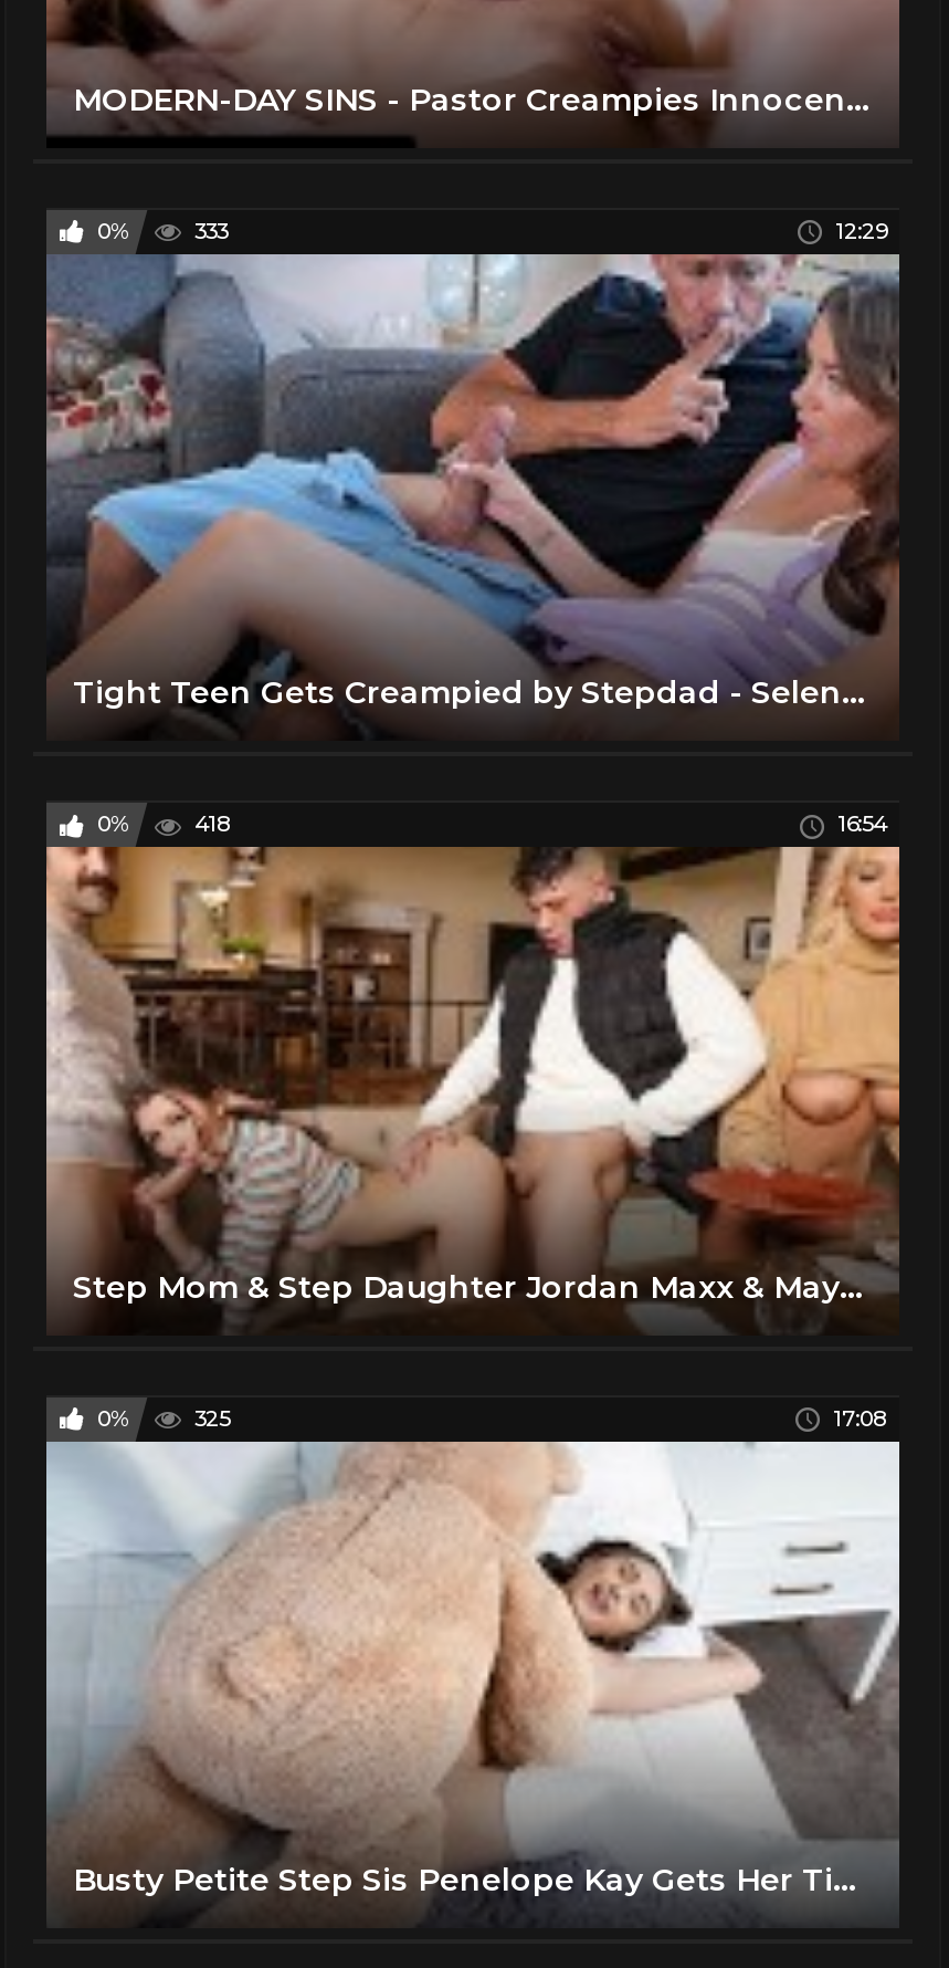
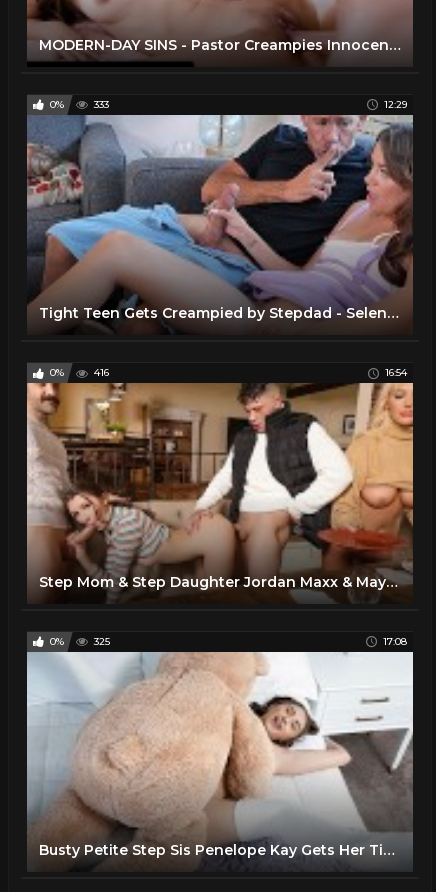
- 418
+ 416
